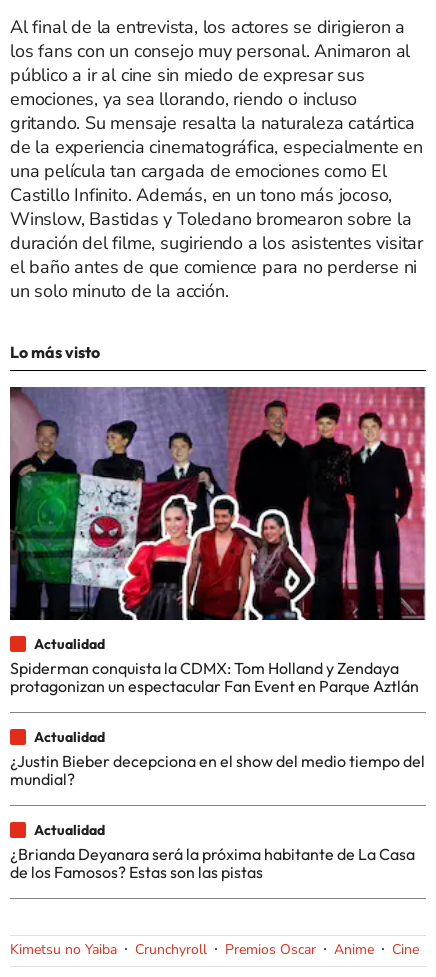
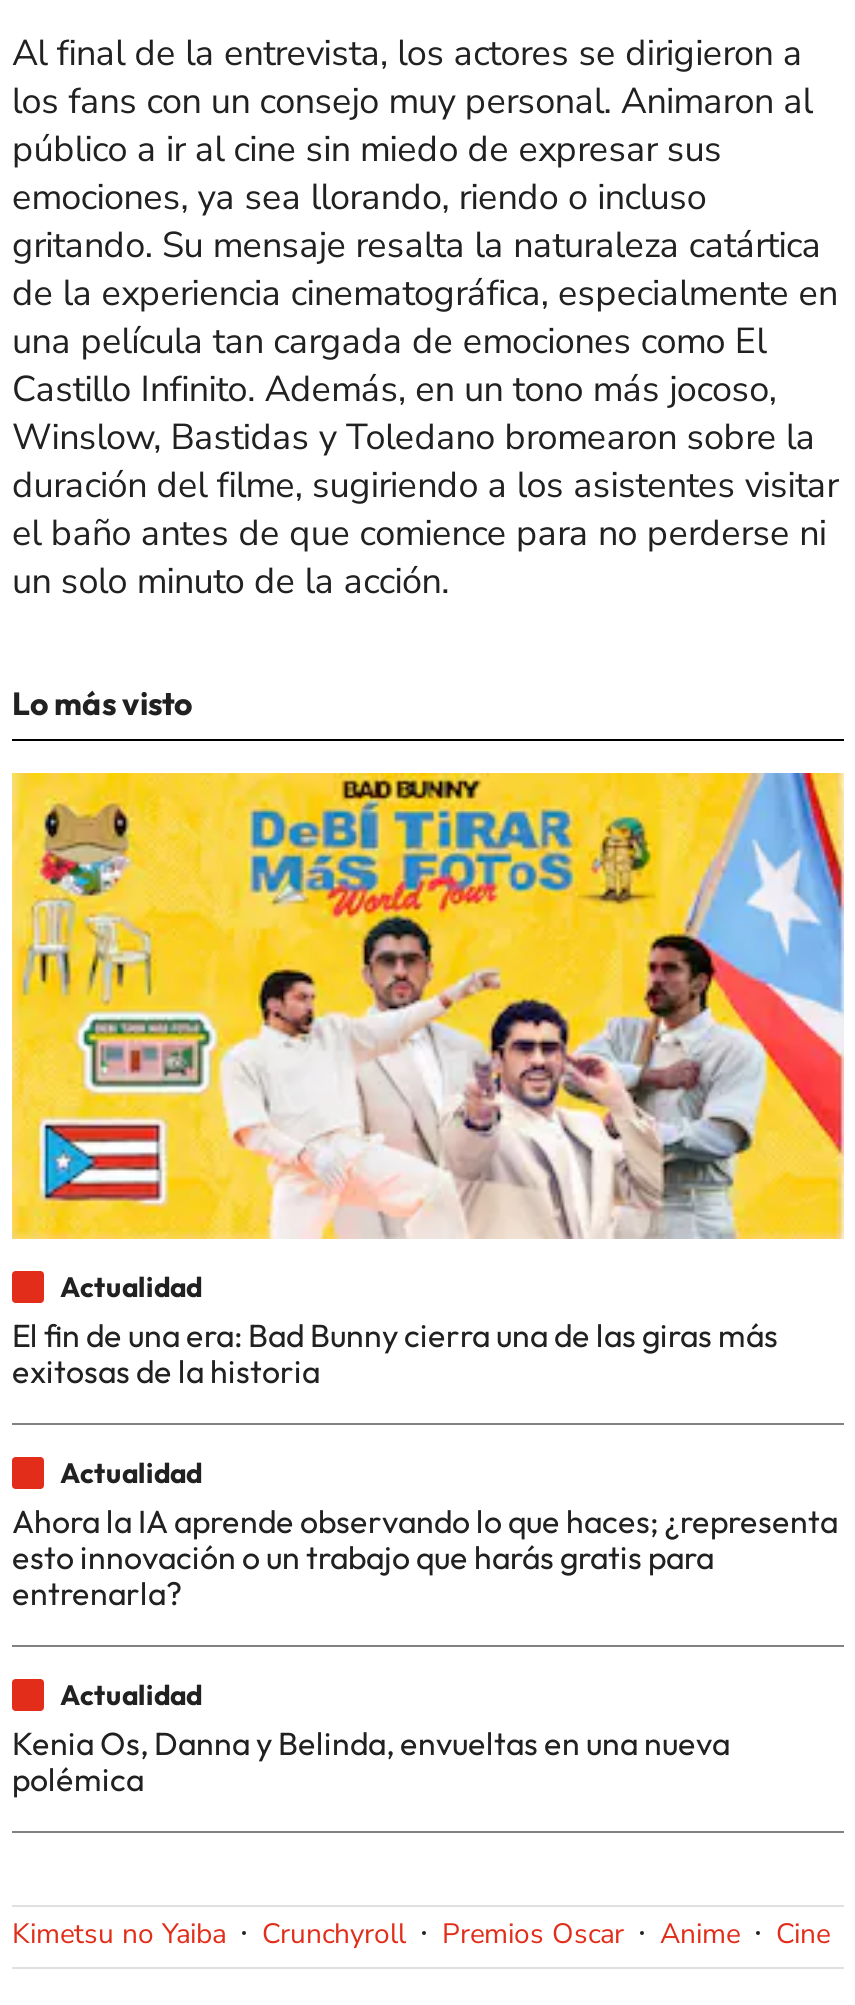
- [image]
- Spiderman conquista la CDMX: Tom Holland y Zendaya
- protagonizan un espectacular Fan Event en Parque Aztlán
+ [image]
+ El fin de una era: Bad Bunny cierra una de las giras más
+ exitosas de la historia

- ¿Justin Bieber decepciona en el show del medio tiempo del
- mundial?
+ Ahora la IA aprende observando lo que haces; ¿representa
+ esto innovación o un trabajo que harás gratis para
+ entrenarla?

- ¿Brianda Deyanara será la próxima habitante de La Casa
- de los Famosos? Estas son las pistas
+ Kenia Os, Danna y Belinda, envueltas en una nueva
+ polémica
